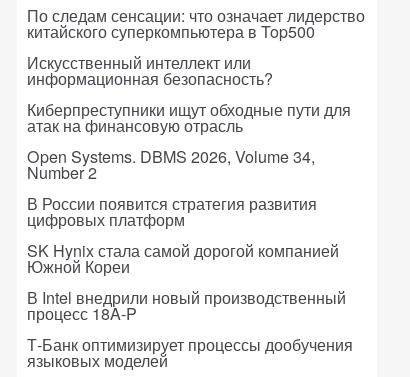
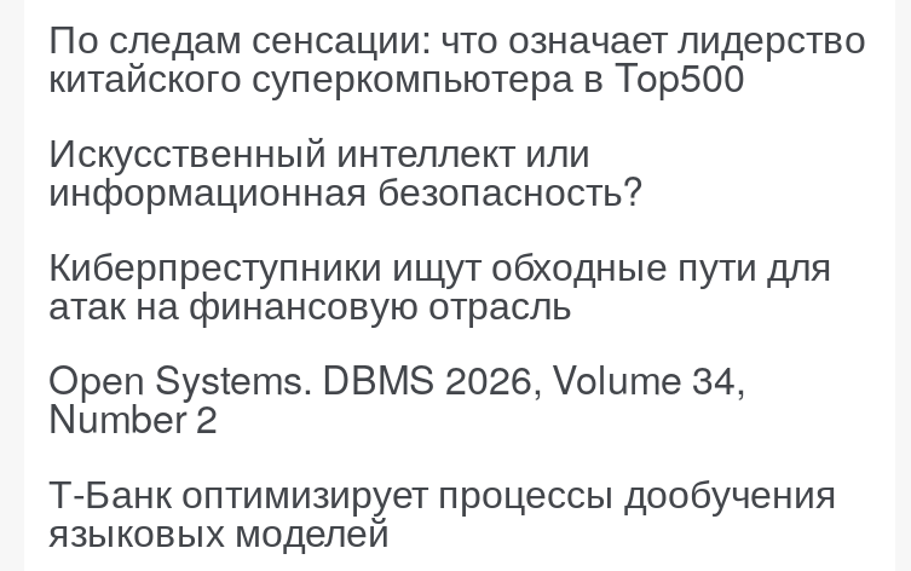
- В России появится стратегия развития
- цифровых платформ
- SK Hynix стала самой дорогой компанией
- Южной Кореи
- В Intel внедрили новый производственный
- процесс 18A-P
